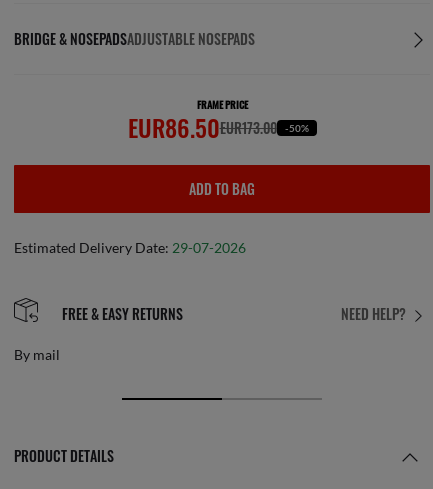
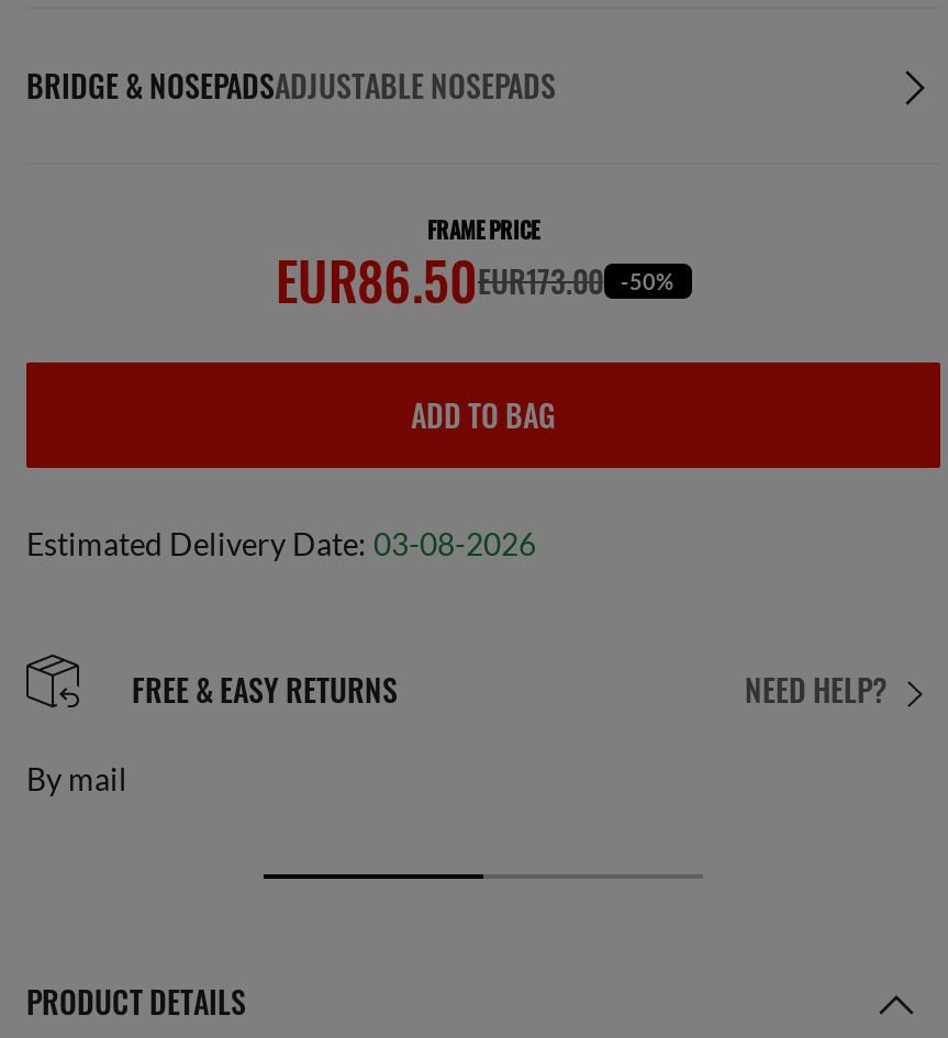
- Estimated Delivery Date: 29-07-2026
+ Estimated Delivery Date: 03-08-2026
